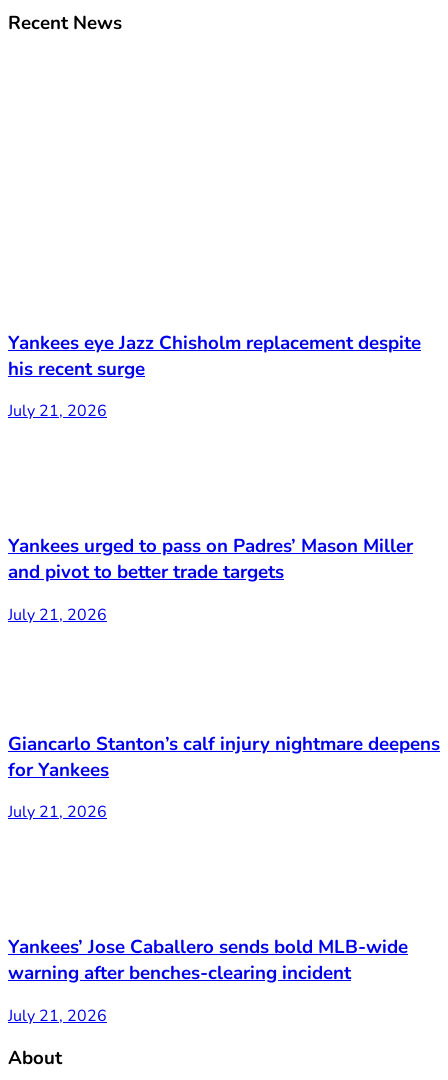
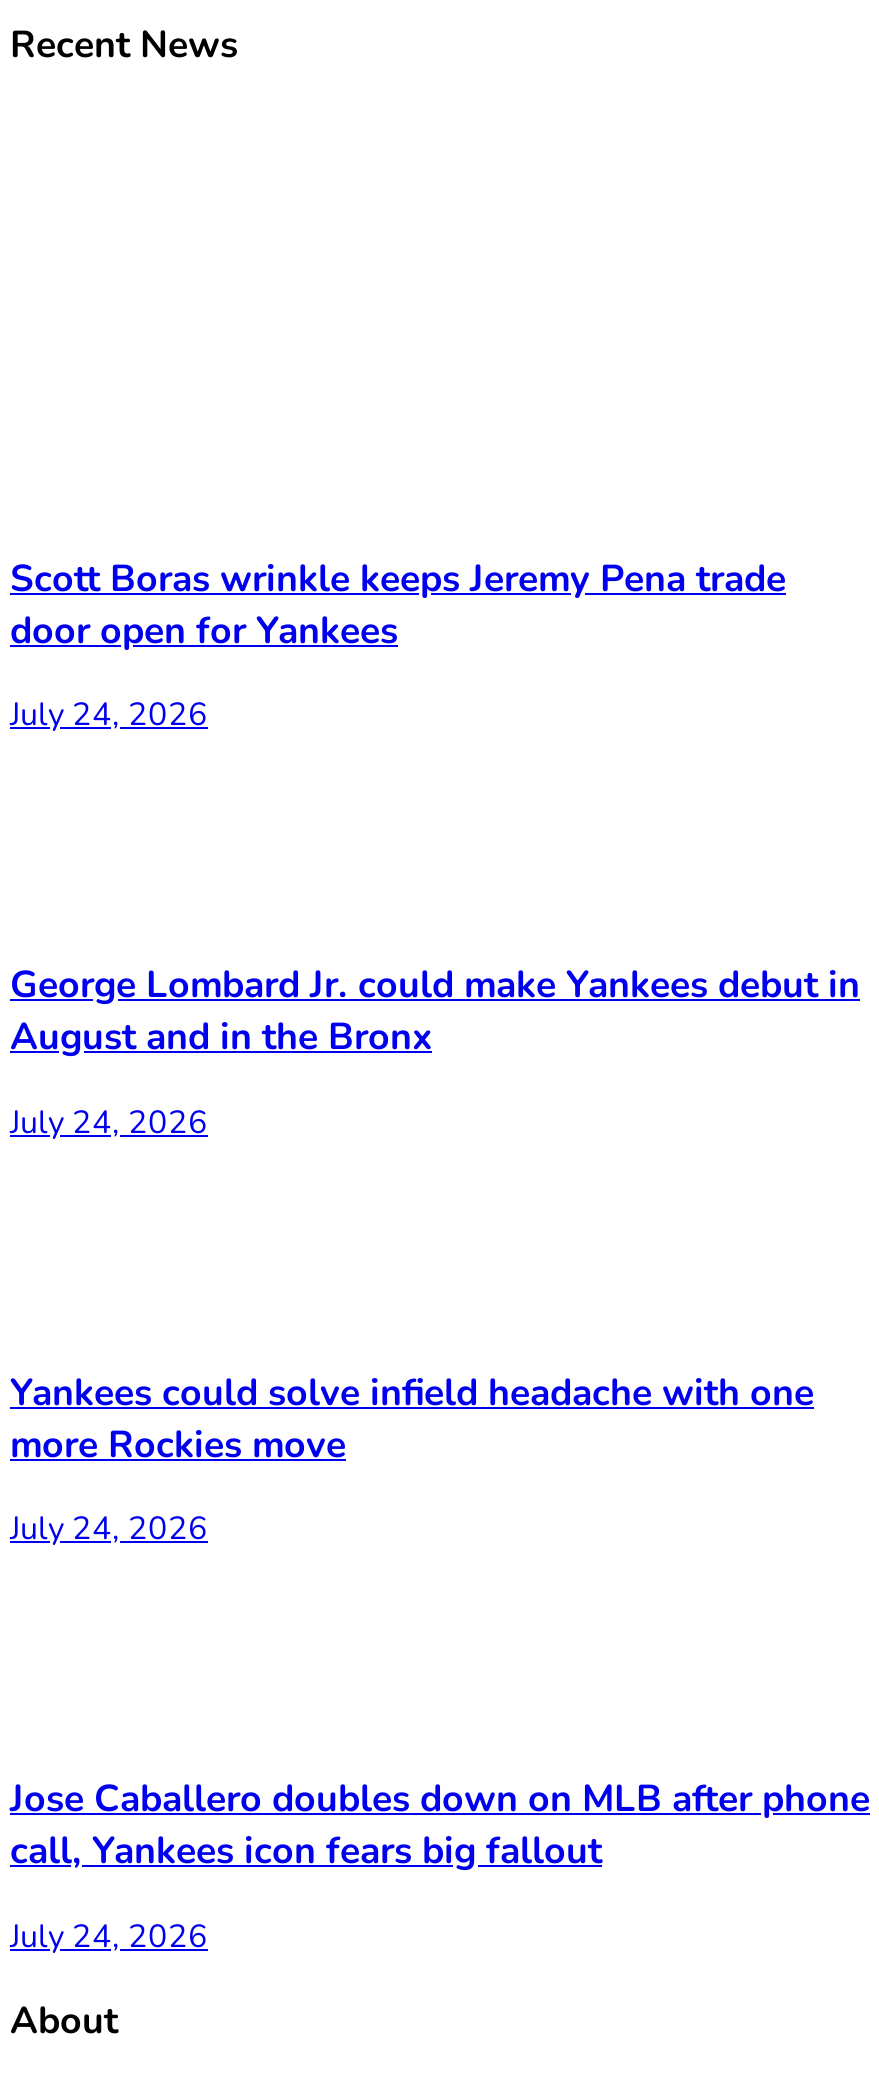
- Yankees eye Jazz Chisholm replacement despite
- his recent surge
+ Scott Boras wrinkle keeps Jeremy Pena trade
+ door open for Yankees

- July 21, 2026
+ July 24, 2026

- Yankees urged to pass on Padres’ Mason Miller
- and pivot to better trade targets
+ George Lombard Jr. could make Yankees debut in
+ August and in the Bronx

- July 21, 2026
+ July 24, 2026

- Giancarlo Stanton’s calf injury nightmare deepens
- for Yankees
+ Yankees could solve infield headache with one
+ more Rockies move

- July 21, 2026
+ July 24, 2026

- Yankees’ Jose Caballero sends bold MLB-wide
- warning after benches-clearing incident
+ Jose Caballero doubles down on MLB after phone
+ call, Yankees icon fears big fallout

- July 21, 2026
+ July 24, 2026
